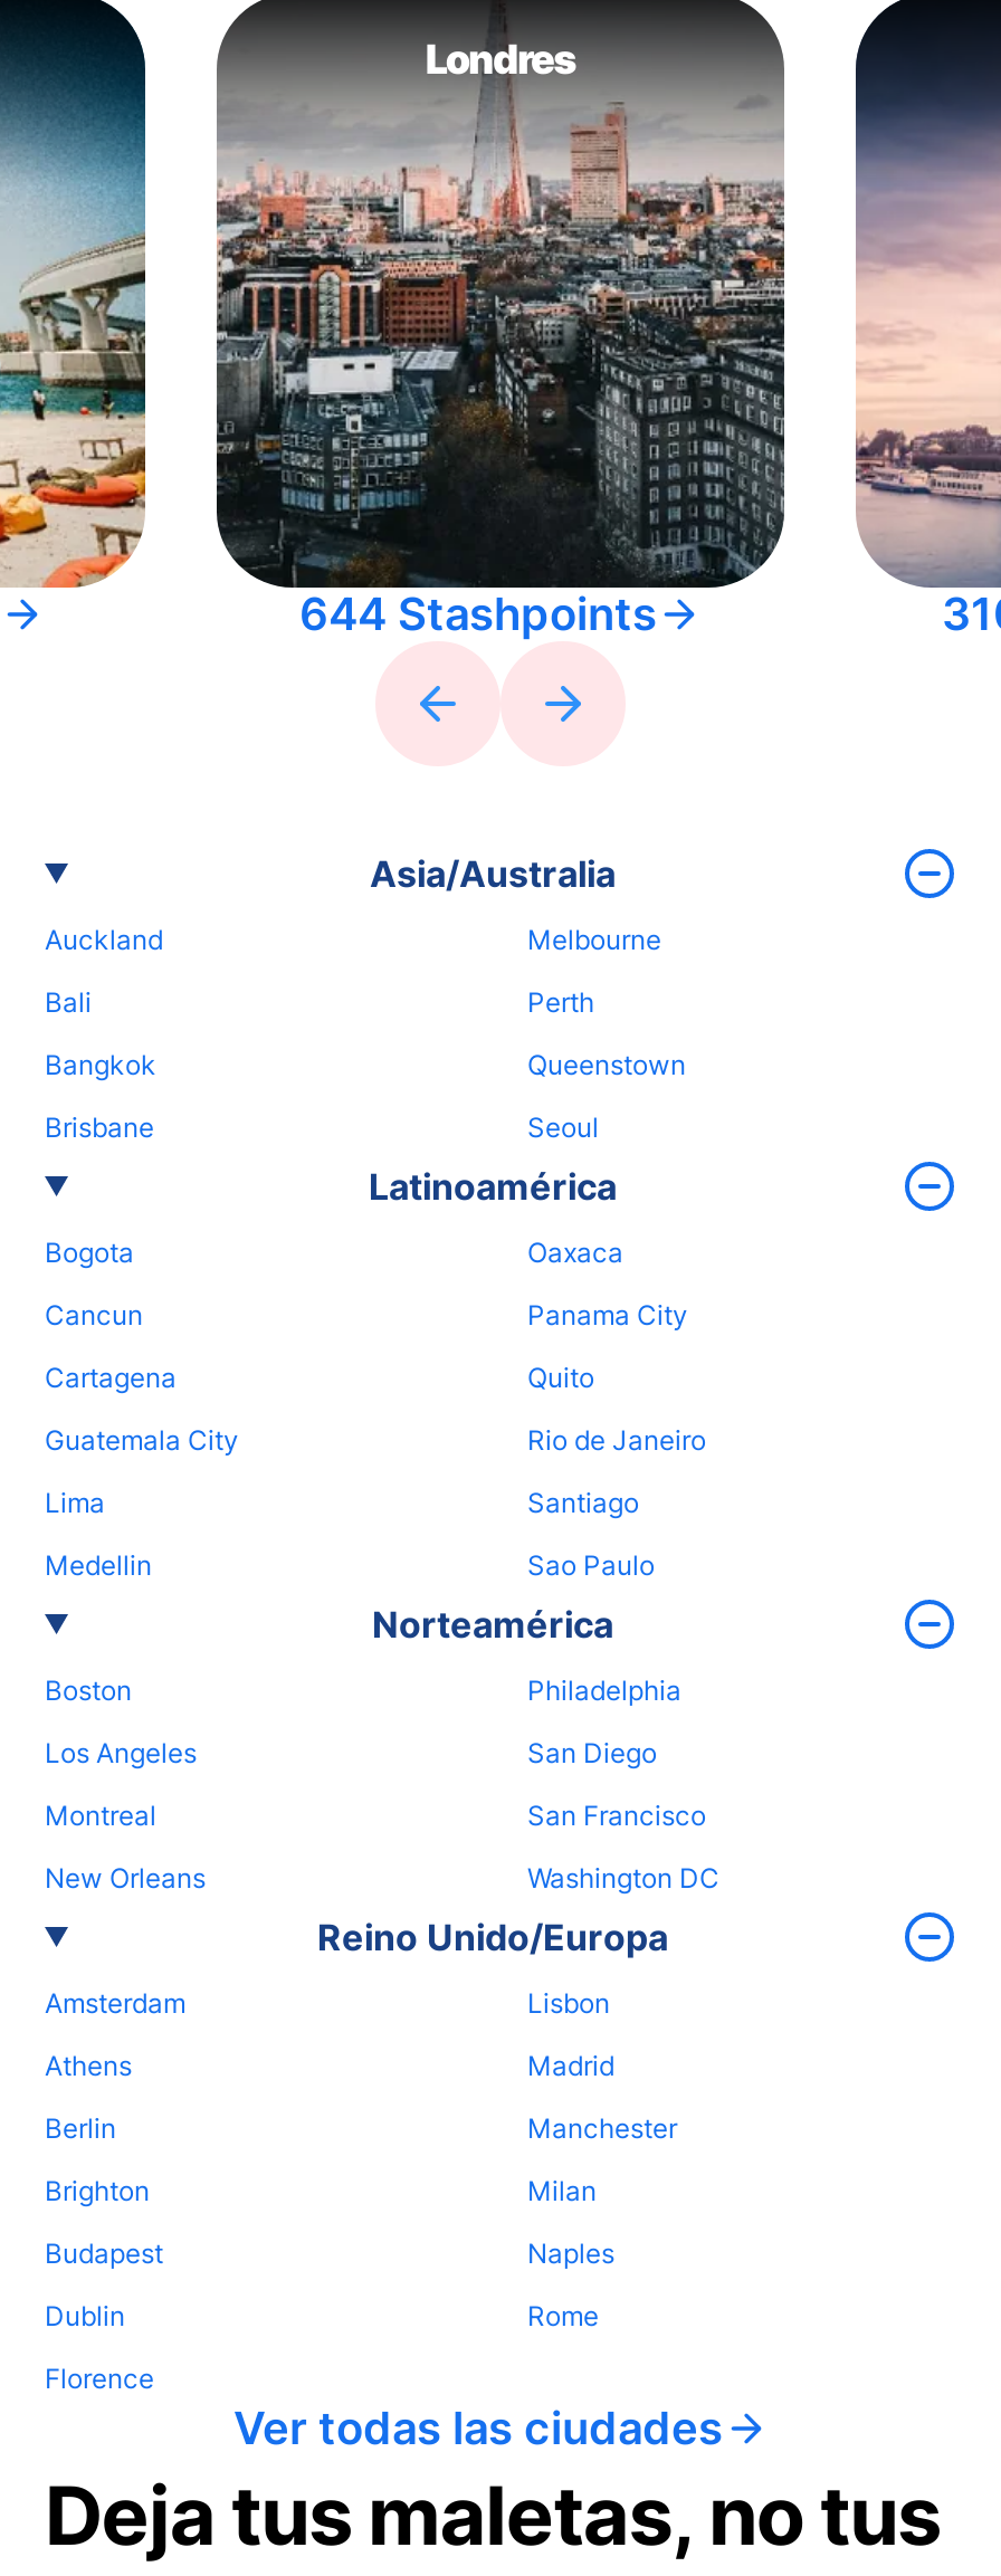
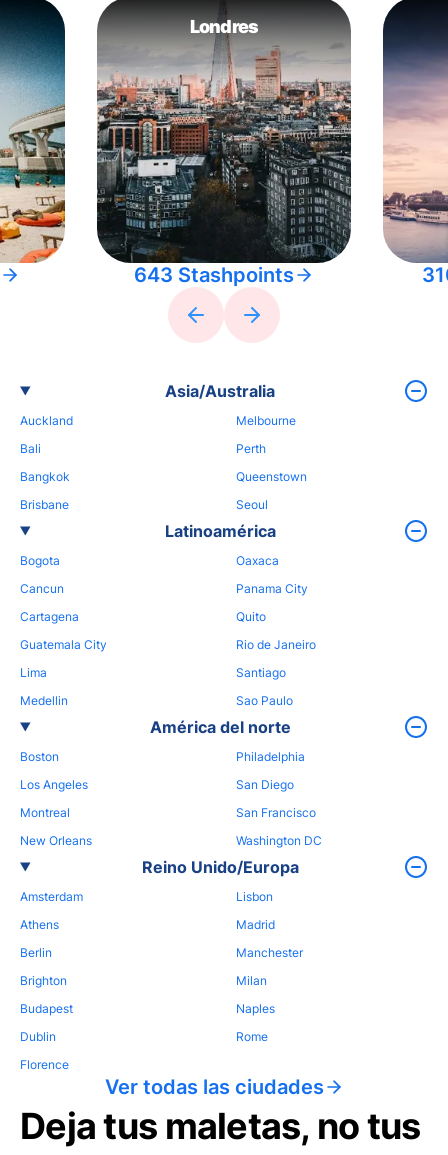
- 644 Stashpoints
+ 643 Stashpoints

- Norteamérica
+ América del norte
